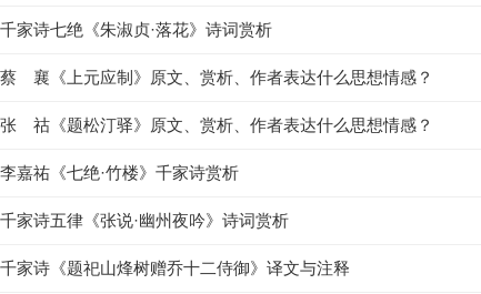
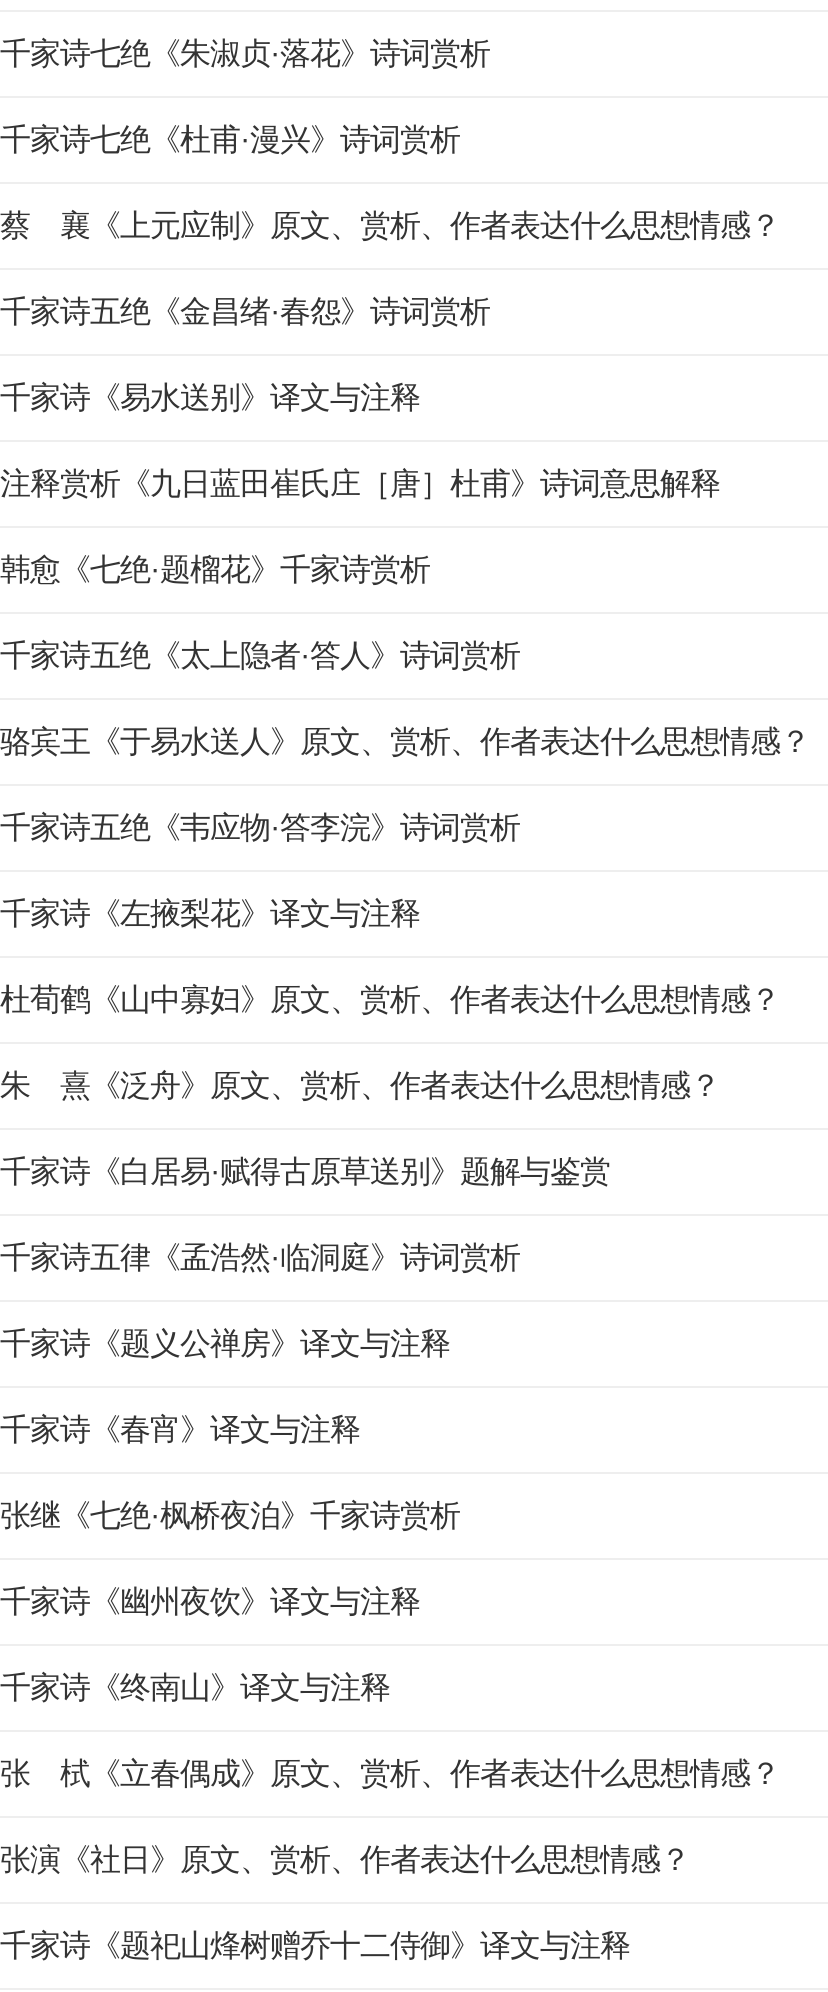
+ 千家诗七绝《杜甫·漫兴》诗词赏析

- 张 祜《题松汀驿》原文、赏析、作者表达什么思想情感？
- 李嘉祐《七绝·竹楼》千家诗赏析
- 千家诗五律《张说·幽州夜吟》诗词赏析
+ 千家诗五绝《金昌绪·春怨》诗词赏析
+ 千家诗《易水送别》译文与注释
+ 注释赏析《九日蓝田崔氏庄［唐］杜甫》诗词意思解释
+ 韩愈《七绝·题榴花》千家诗赏析
+ 千家诗五绝《太上隐者·答人》诗词赏析
+ 骆宾王《于易水送人》原文、赏析、作者表达什么思想情感？
+ 千家诗五绝《韦应物·答李浣》诗词赏析
+ 千家诗《左掖梨花》译文与注释
+ 杜荀鹤《山中寡妇》原文、赏析、作者表达什么思想情感？
+ 朱 熹《泛舟》原文、赏析、作者表达什么思想情感？
+ 千家诗《白居易·赋得古原草送别》题解与鉴赏
+ 千家诗五律《孟浩然·临洞庭》诗词赏析
+ 千家诗《题义公禅房》译文与注释
+ 千家诗《春宵》译文与注释
+ 张继《七绝·枫桥夜泊》千家诗赏析
+ 千家诗《幽州夜饮》译文与注释
+ 千家诗《终南山》译文与注释
+ 张 栻《立春偶成》原文、赏析、作者表达什么思想情感？
+ 张演《社日》原文、赏析、作者表达什么思想情感？
